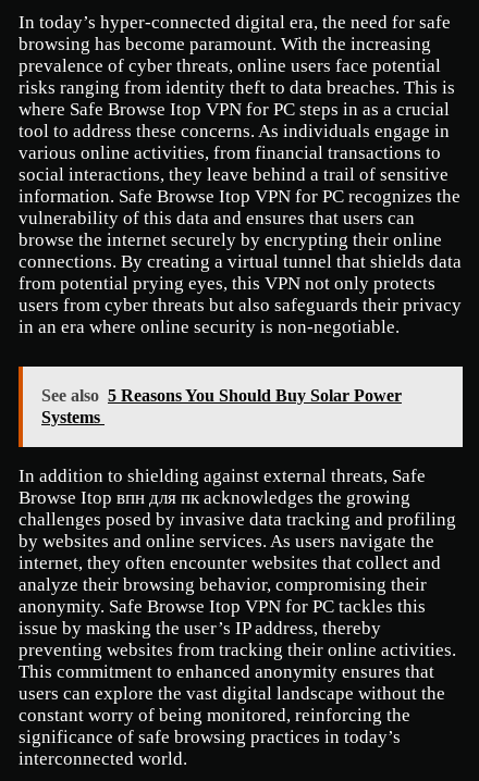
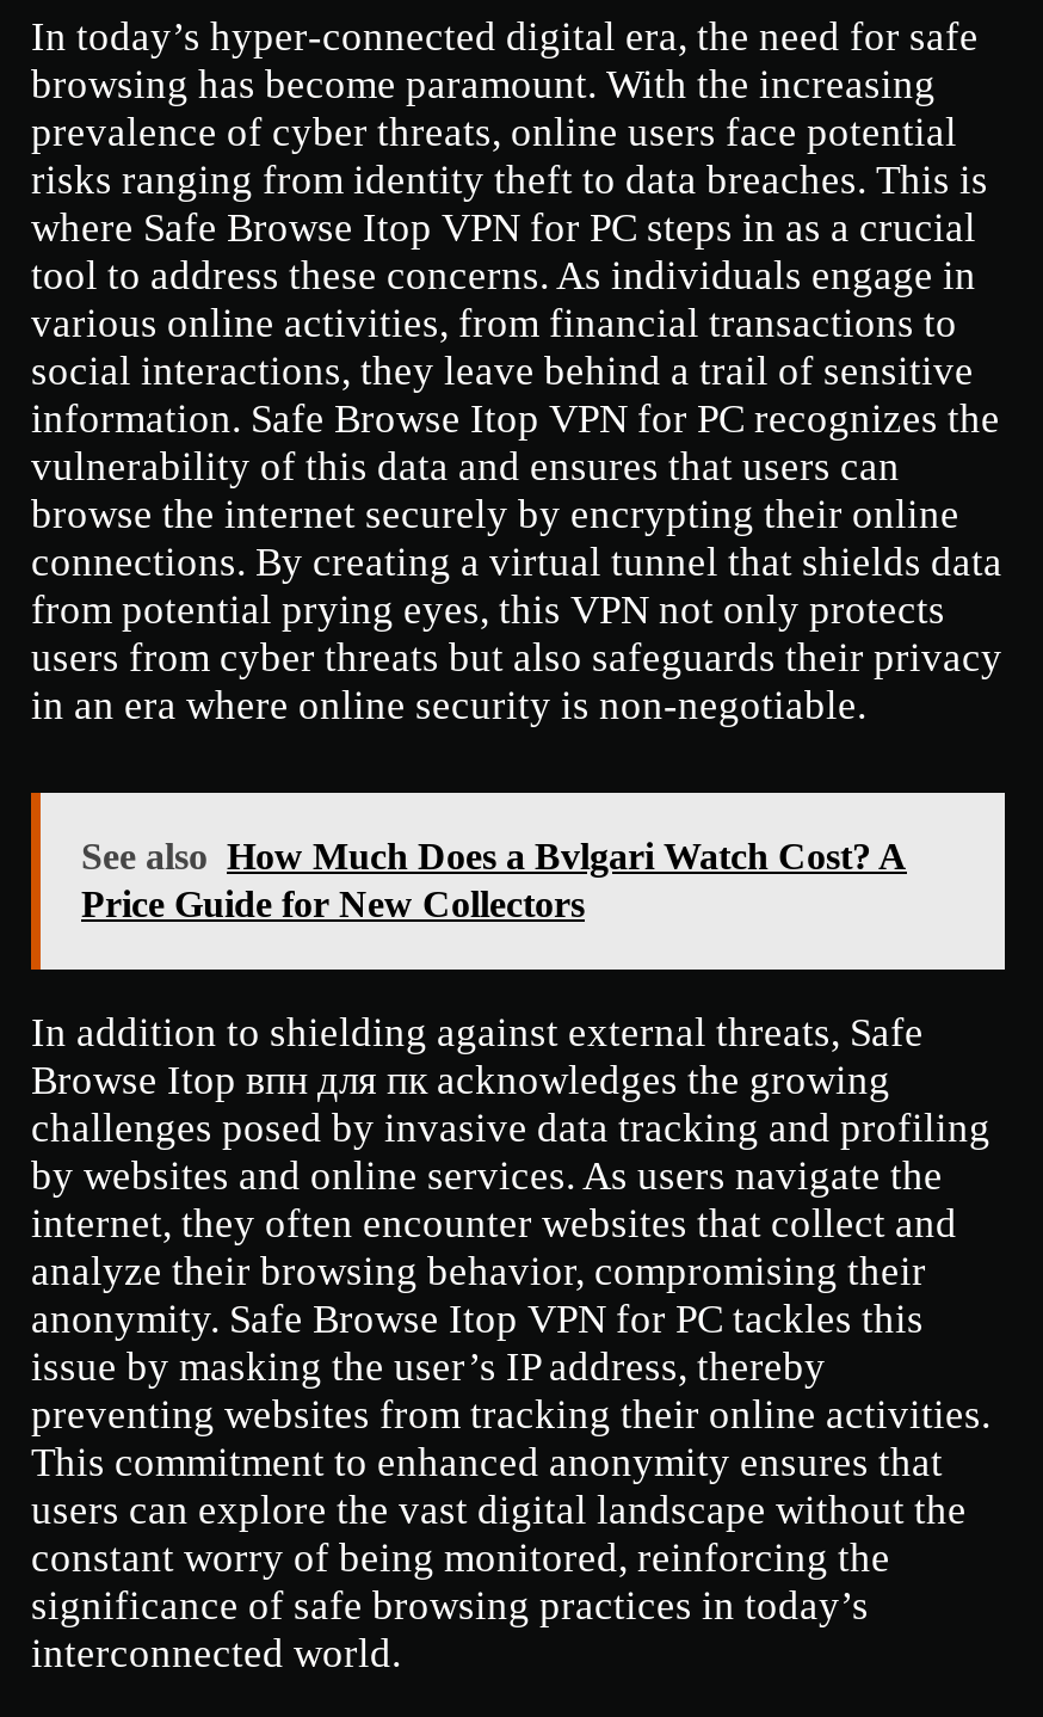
- See also 5 Reasons You Should Buy Solar Power
- Systems
+ See also How Much Does a Bvlgari Watch Cost? A
+ Price Guide for New Collectors
